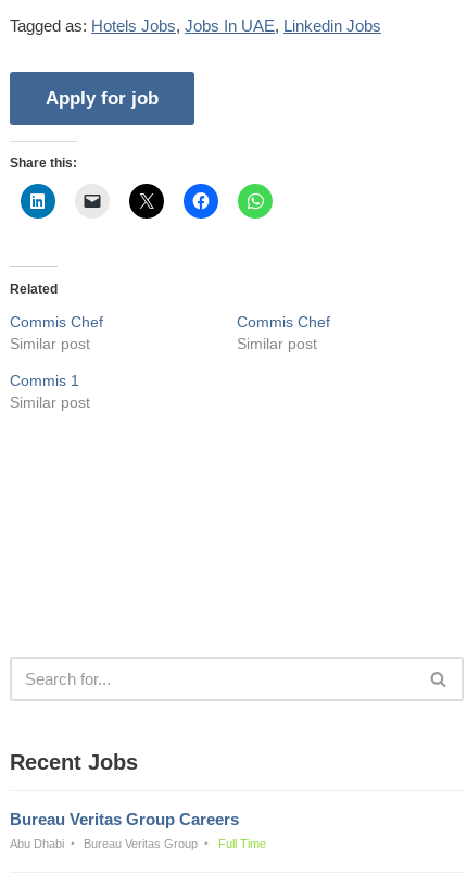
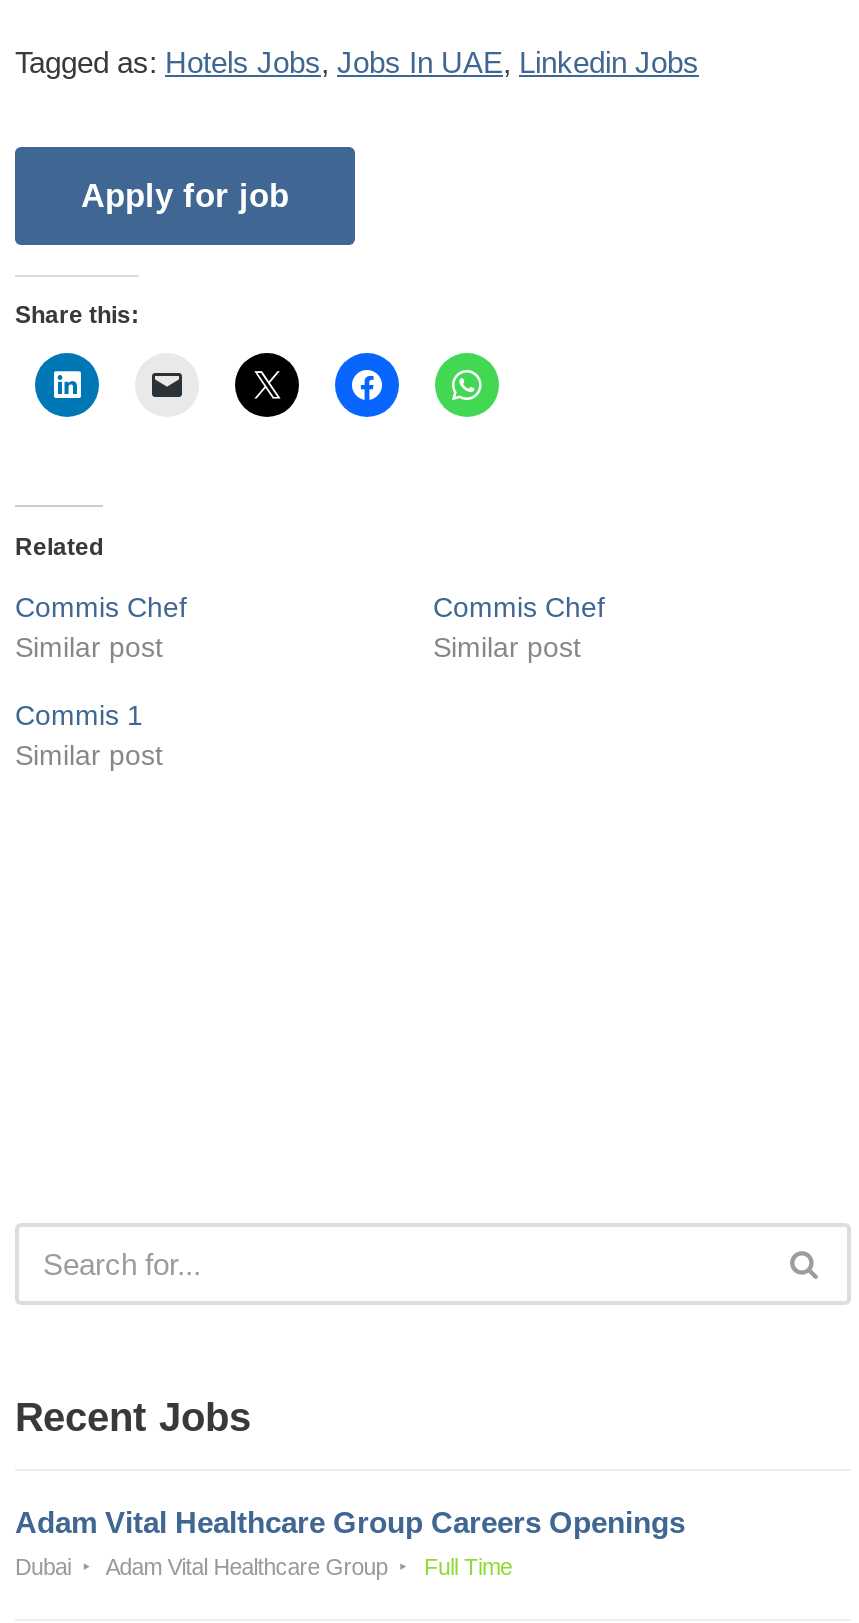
- Bureau Veritas Group Careers
+ Adam Vital Healthcare Group Careers Openings

- Abu Dhabi
- Bureau Veritas Group
+ Dubai
+ Adam Vital Healthcare Group
